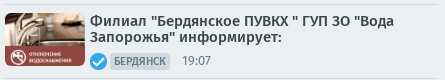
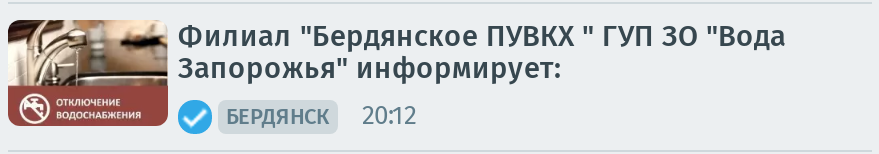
- БЕРДЯНСК 19:07
+ БЕРДЯНСК 20:12
